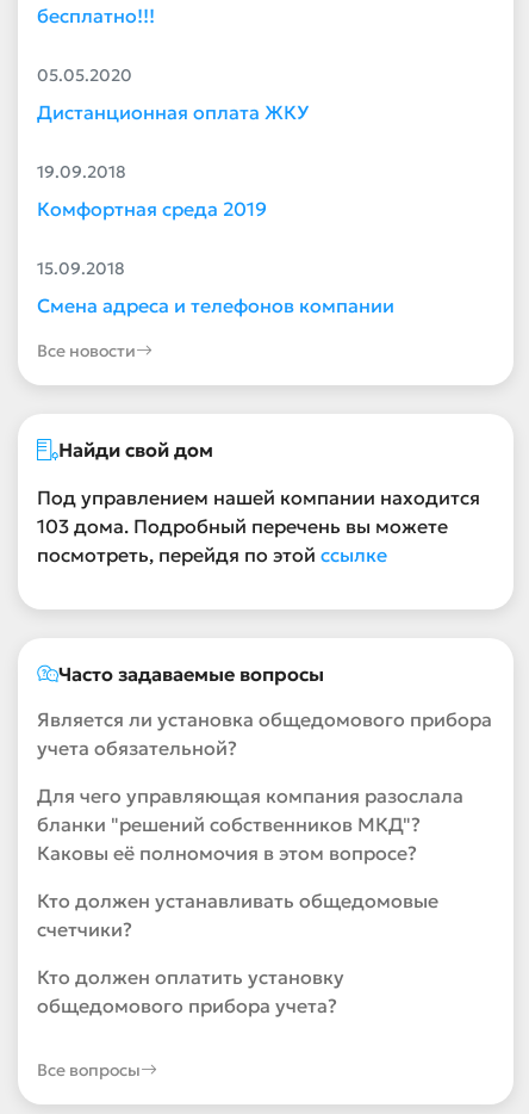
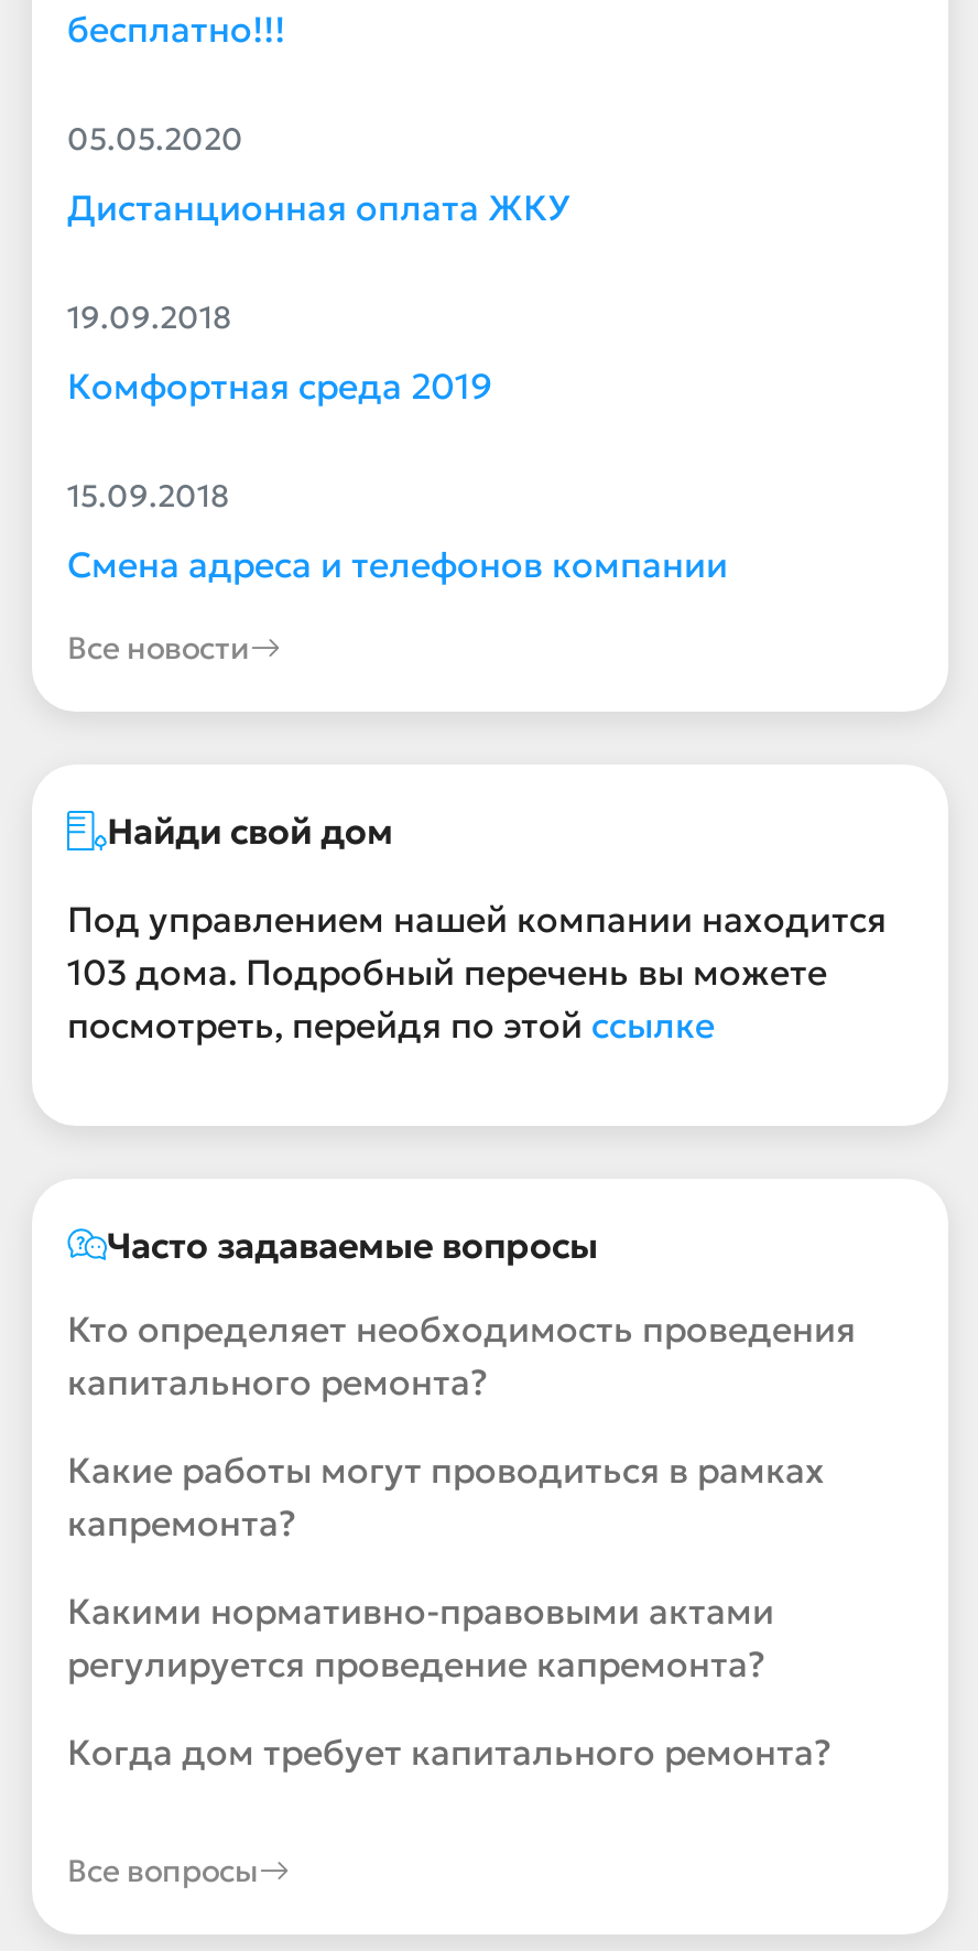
- Является ли установка общедомового прибора
- учета обязательной?
+ Кто определяет необходимость проведения
+ капитального ремонта?

- Для чего управляющая компания разослала
- бланки "решений собственников МКД"?
- Каковы её полномочия в этом вопросе?
+ Какие работы могут проводиться в рамках
+ капремонта?

- Кто должен устанавливать общедомовые
- счетчики?
+ Какими нормативно-правовыми актами
+ регулируется проведение капремонта?

- Кто должен оплатить установку
- общедомового прибора учета?
+ Когда дом требует капитального ремонта?
